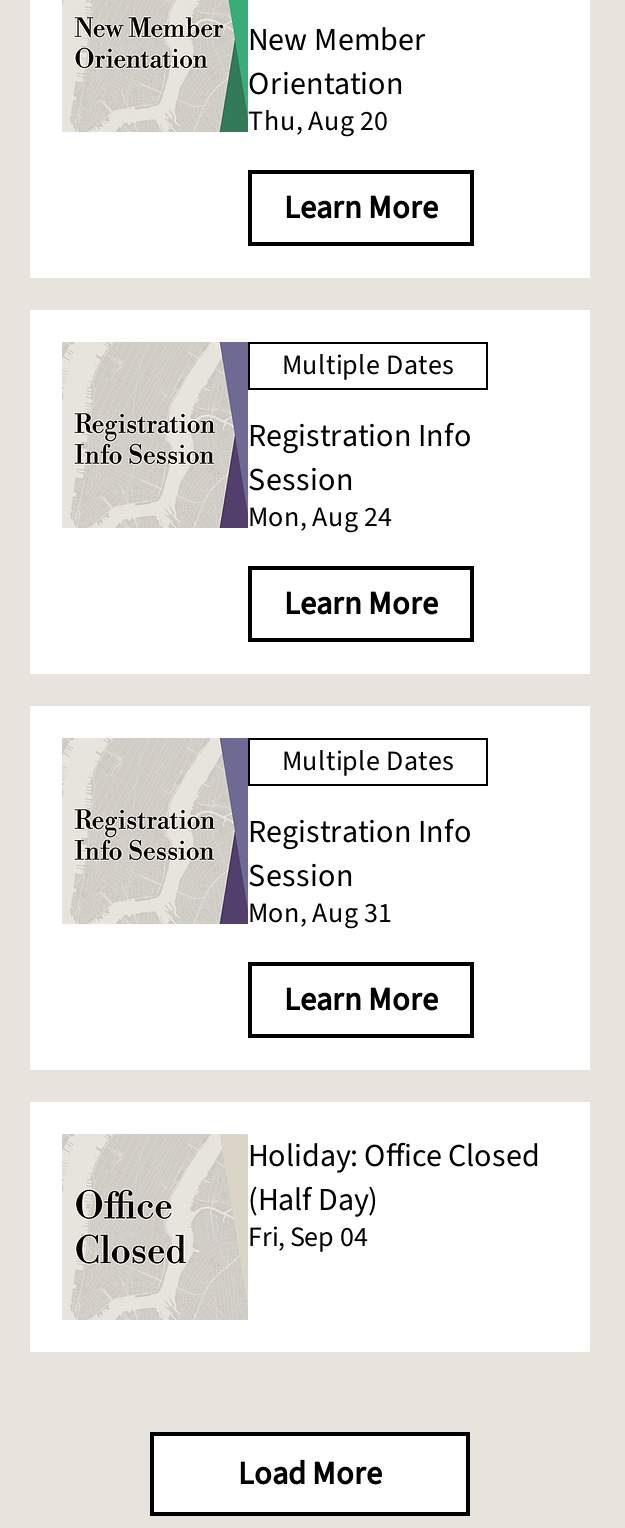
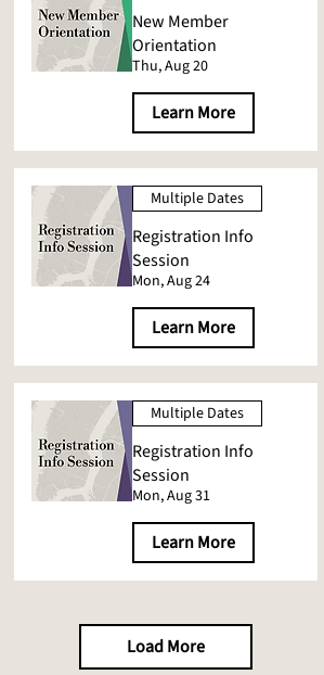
- [image]
- Holiday: Office Closed
- (Half Day)
- Fri, Sep 04
